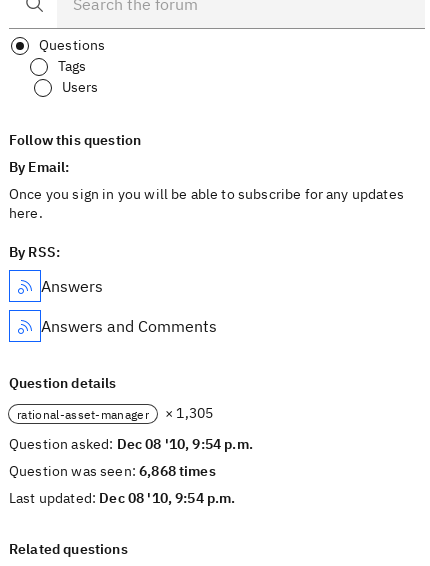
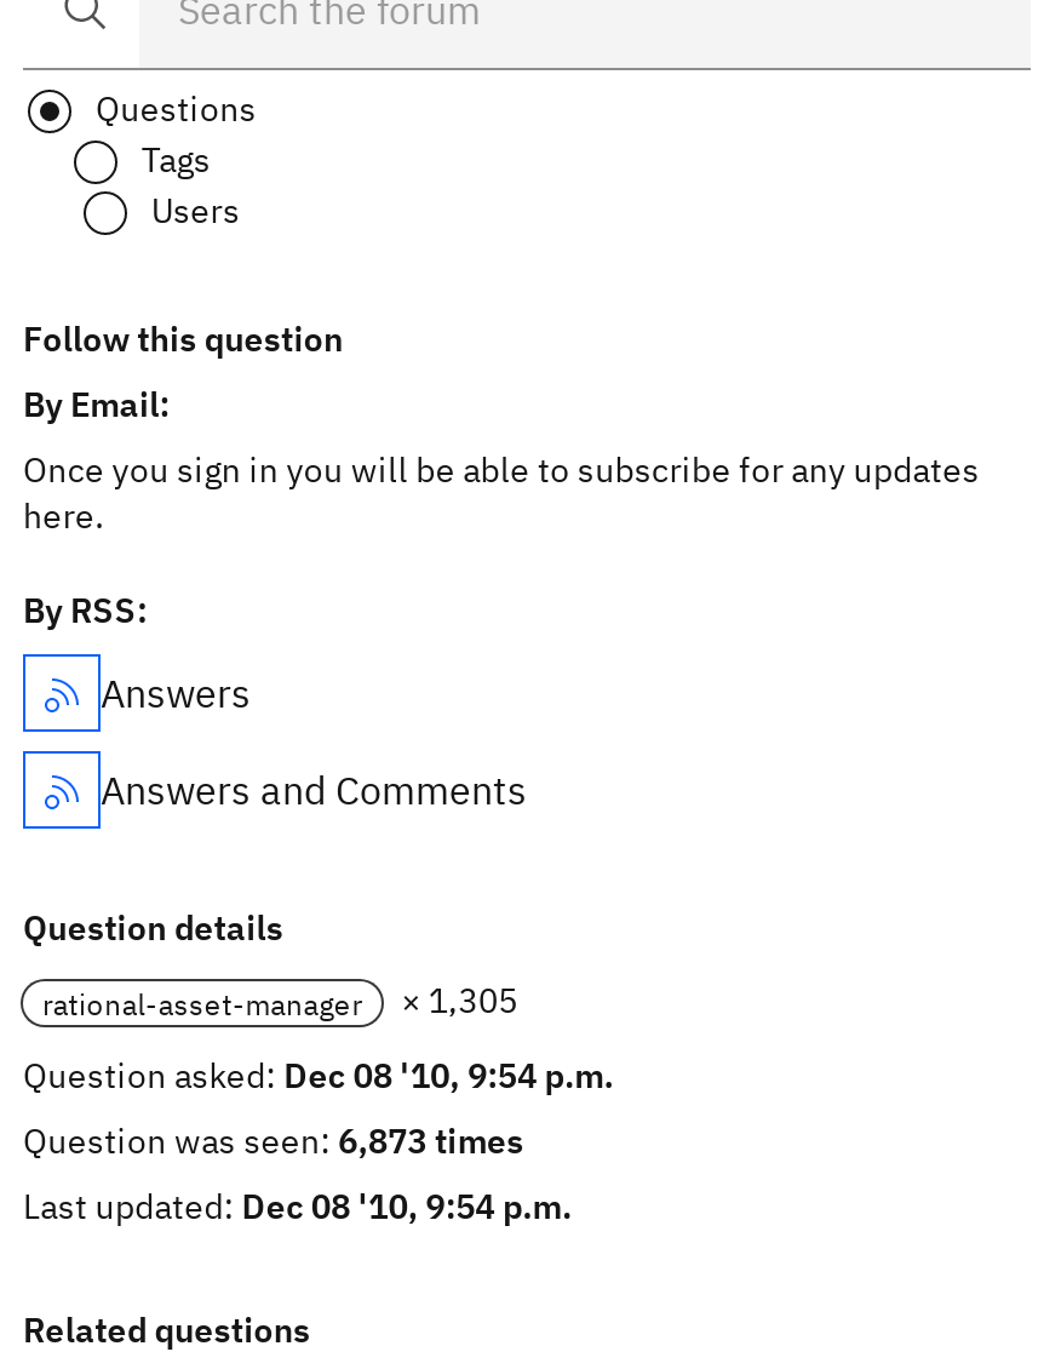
- Question was seen: 6,868 times
+ Question was seen: 6,873 times
